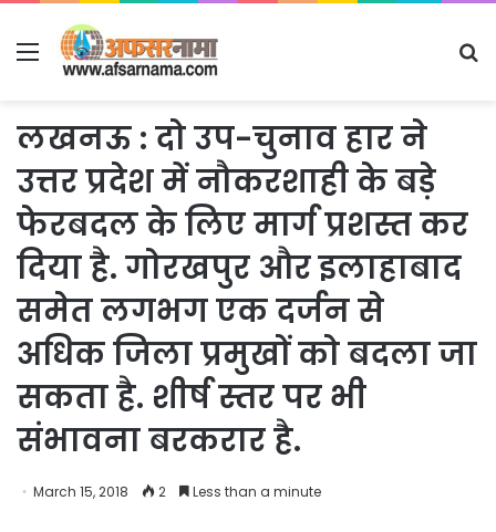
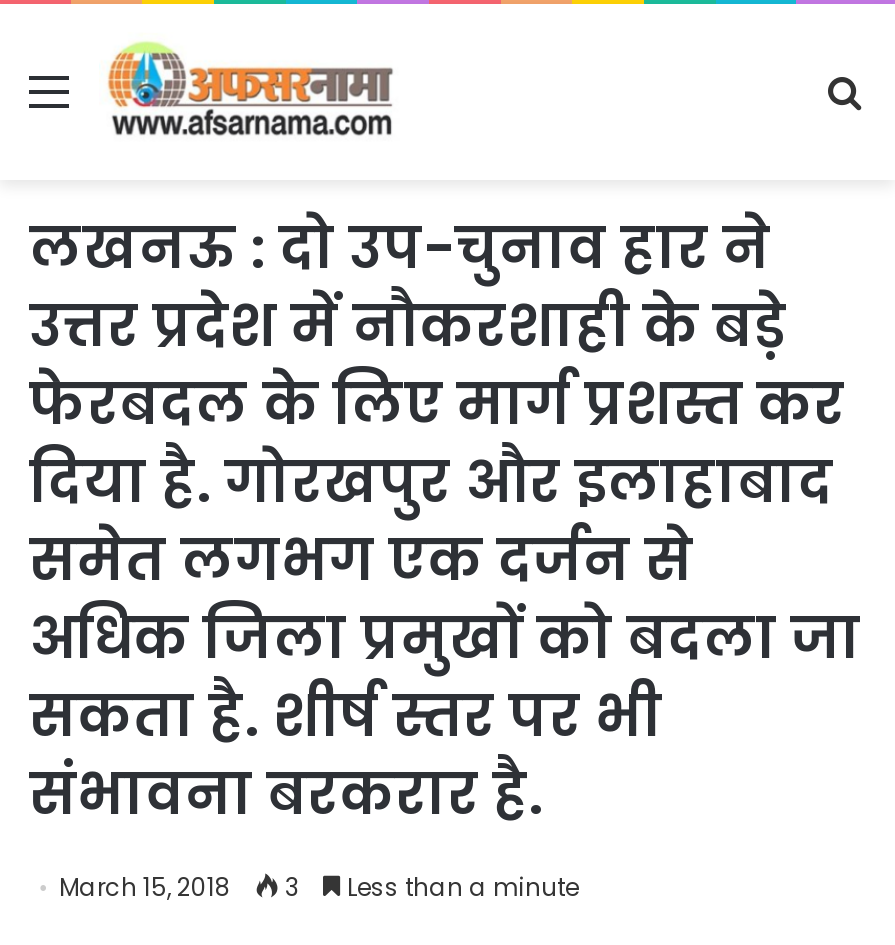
- March 15, 2018 2 Less than a minute
+ March 15, 2018 3 Less than a minute
